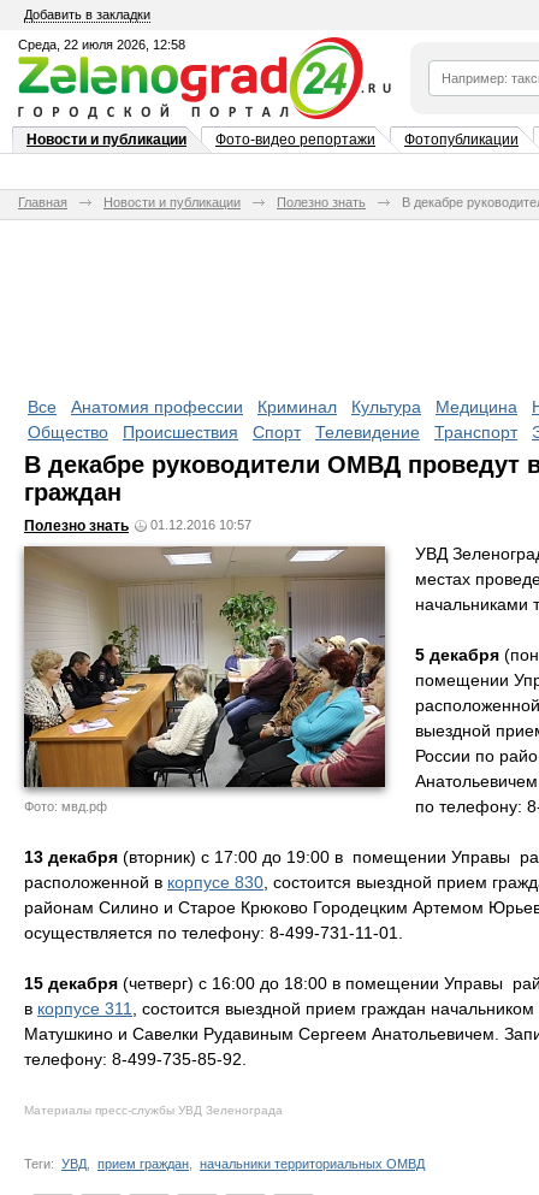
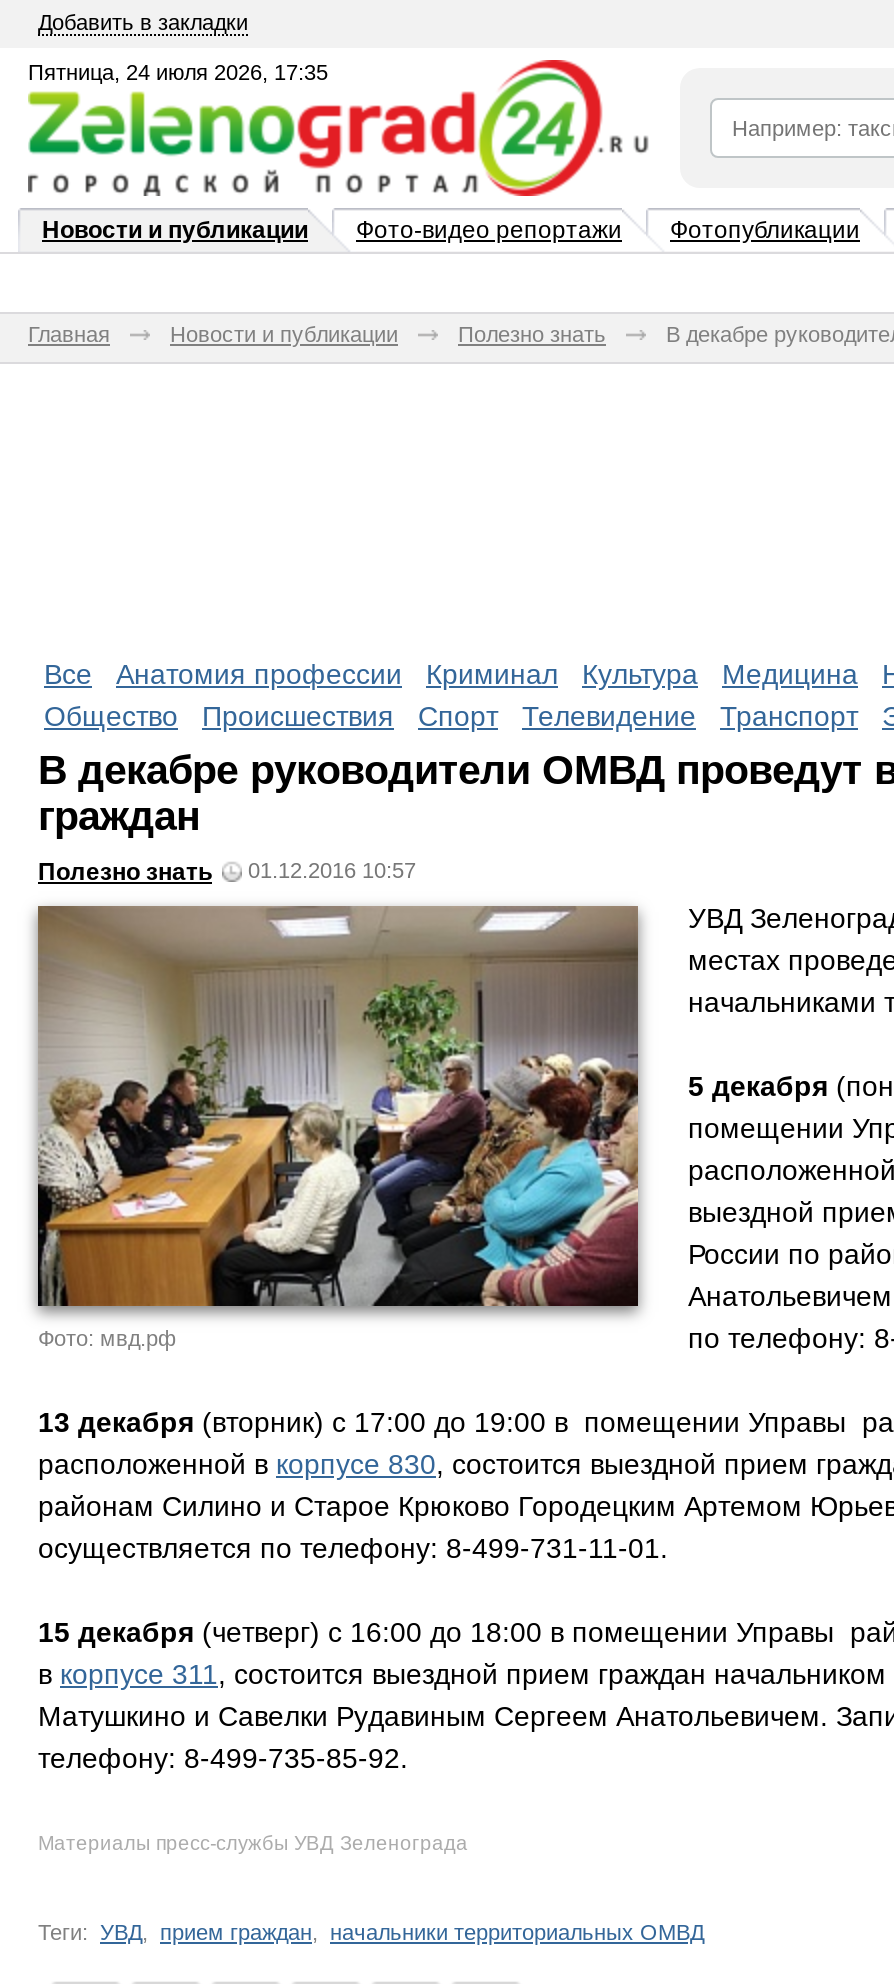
- Среда, 22 июля 2026, 12:58
+ Пятница, 24 июля 2026, 17:35
